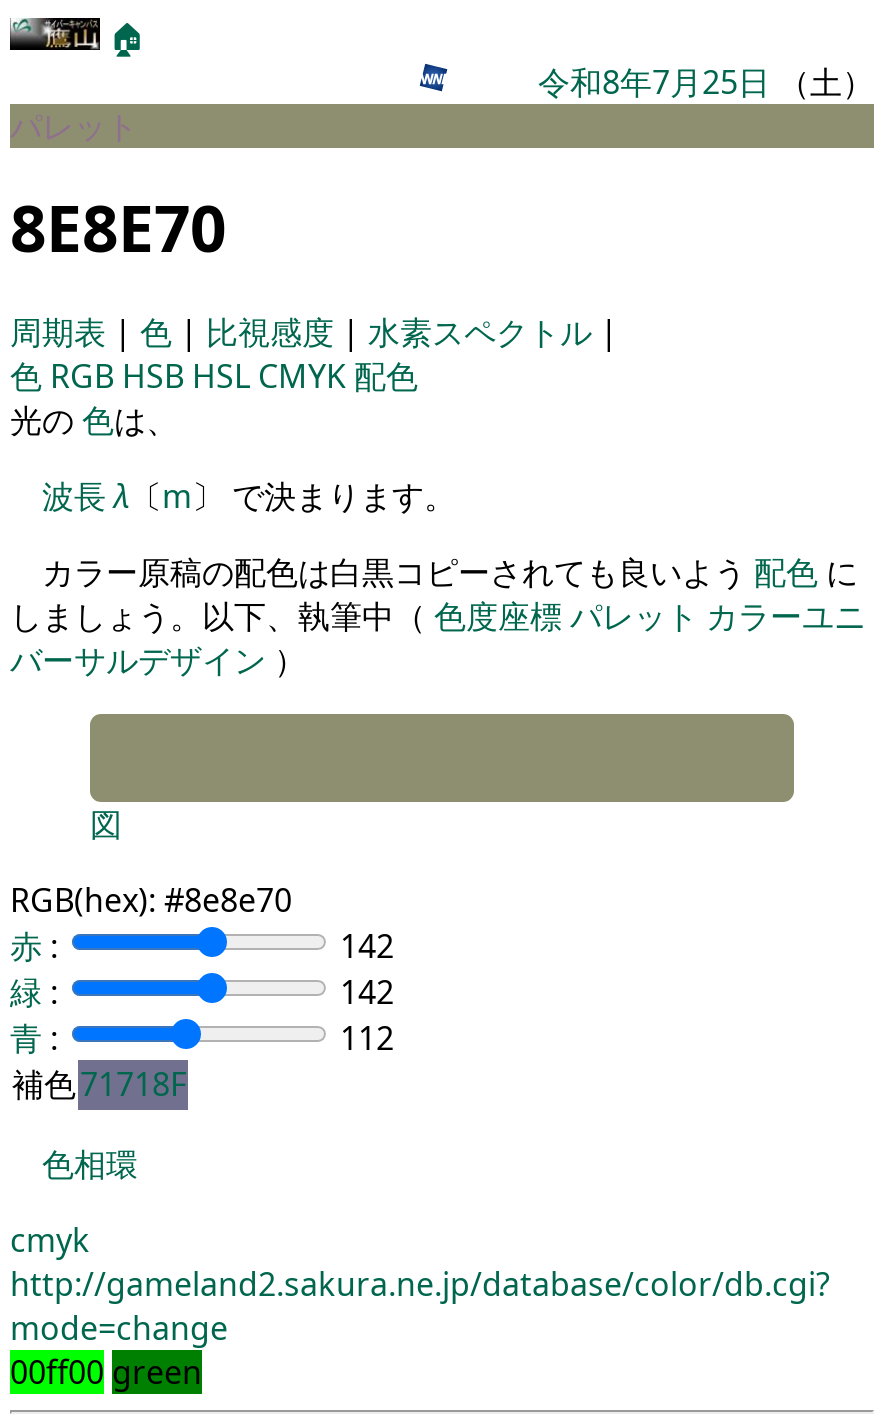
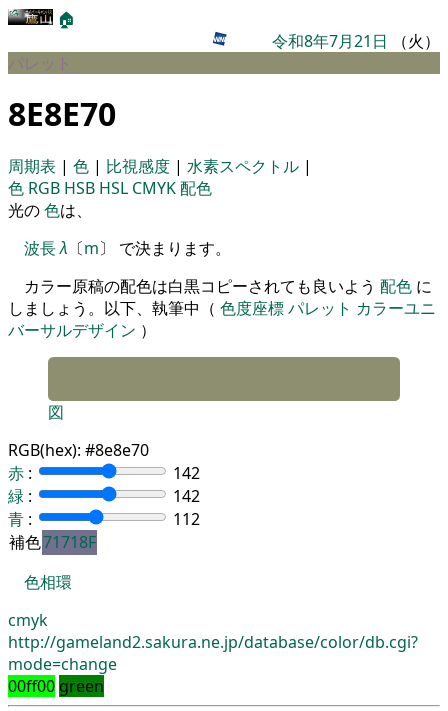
- 令和8年7月25日（土）
+ 令和8年7月21日（火）
